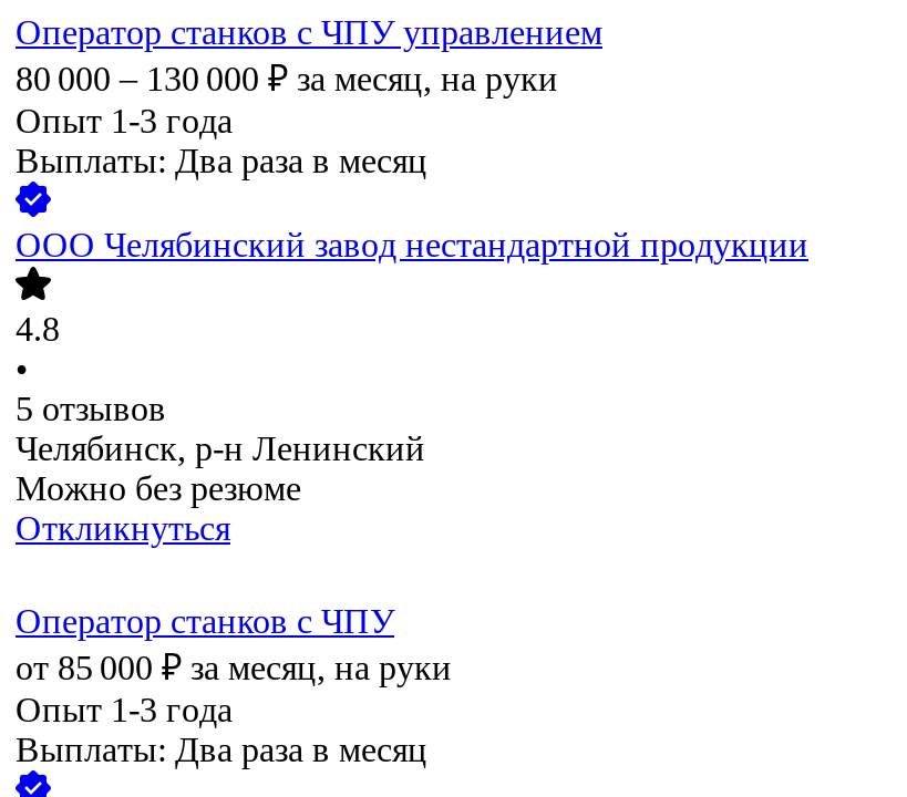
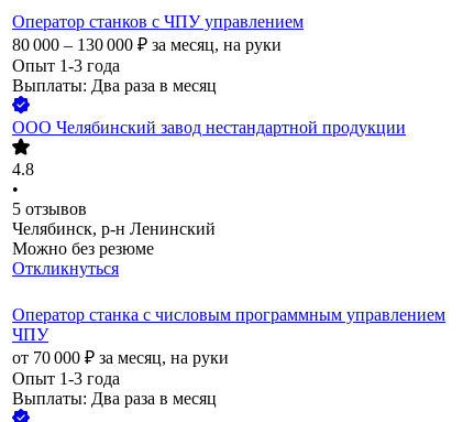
- Оператор станков с ЧПУ
- от 85 000 ₽ за месяц, на руки
+ Оператор станка с числовым программным управлением
+ ЧПУ
+ от 70 000 ₽ за месяц, на руки
